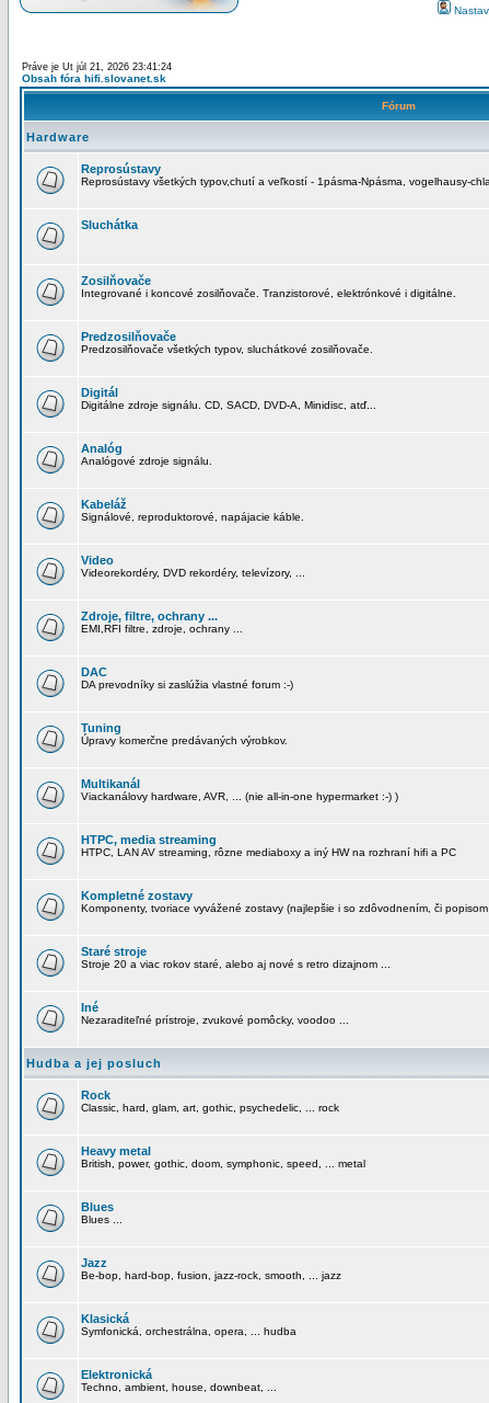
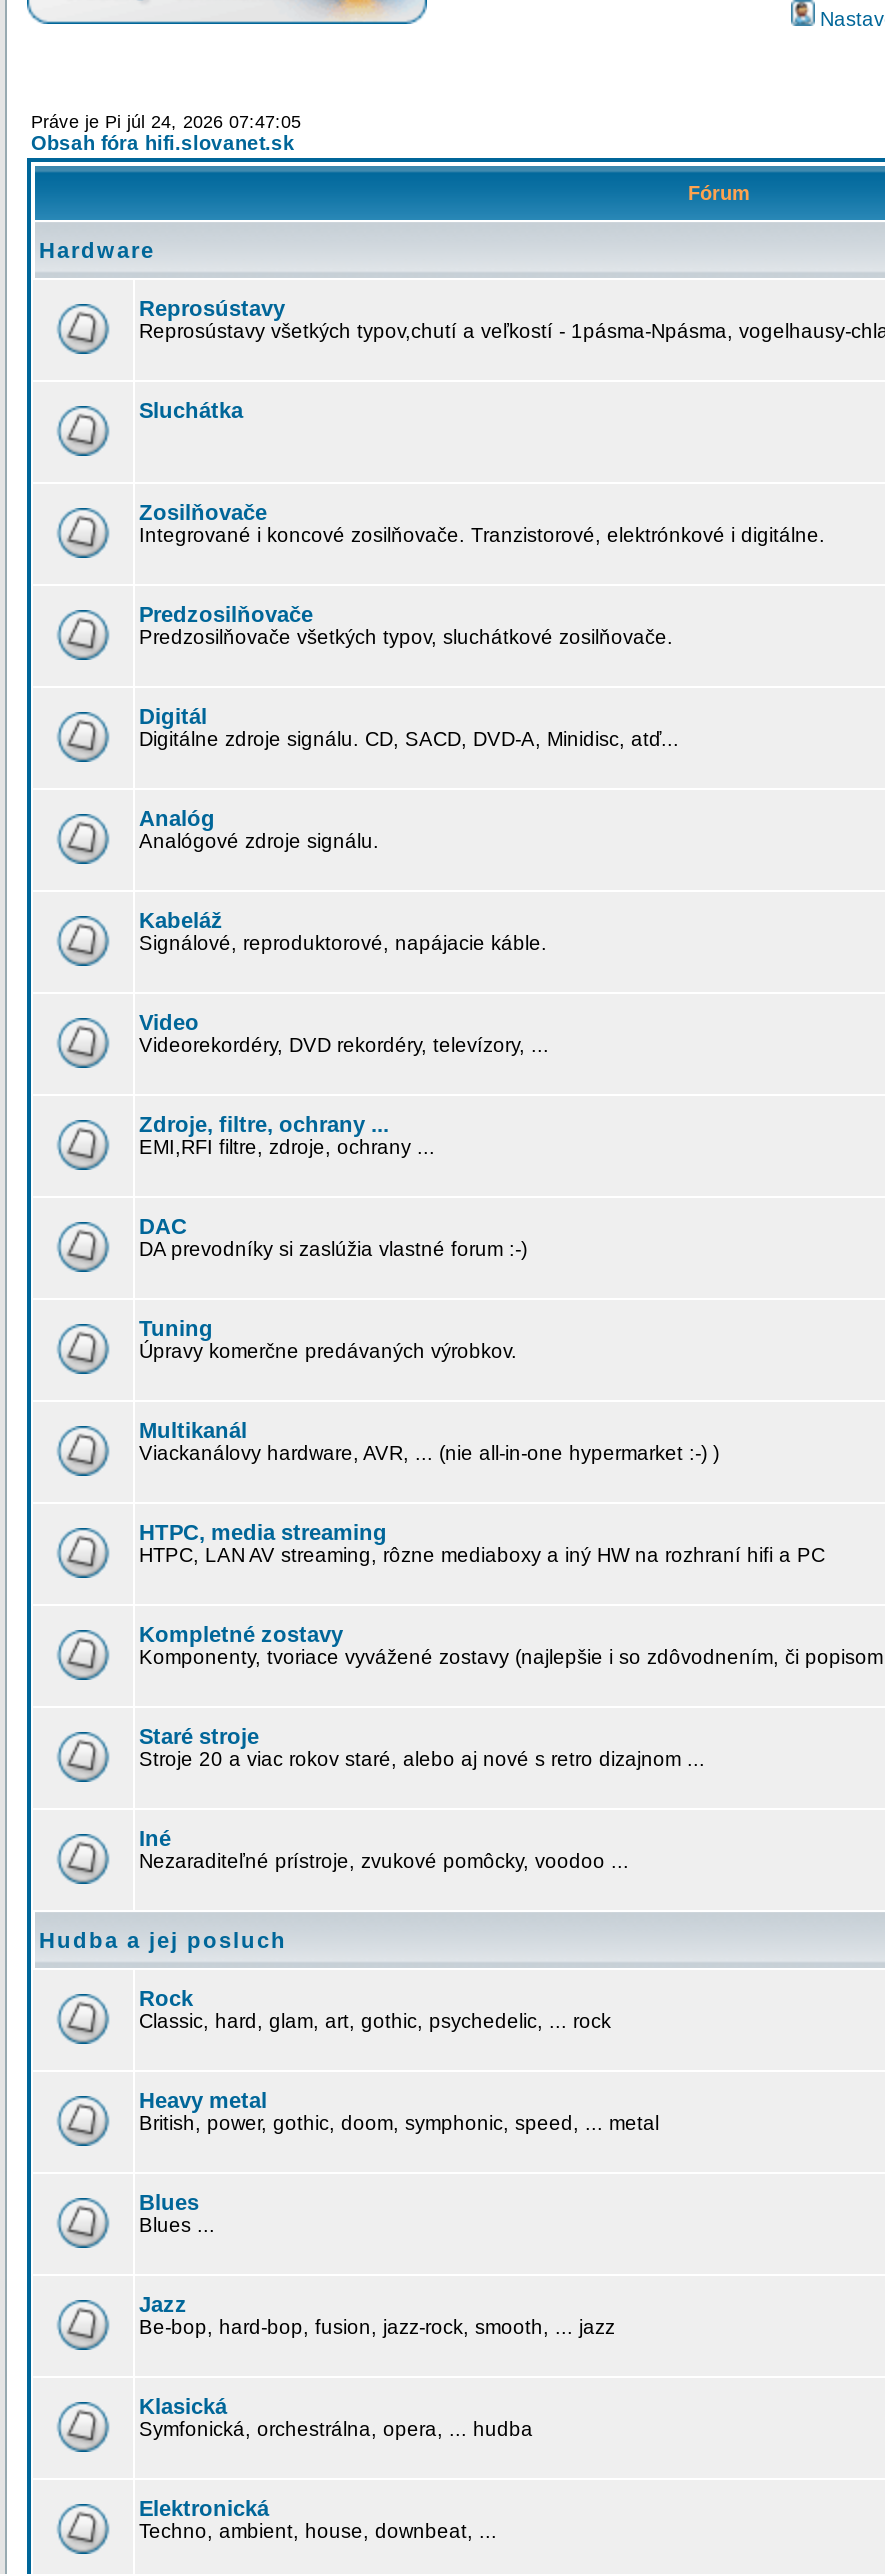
- Práve je Ut júl 21, 2026 23:41:24
+ Práve je Pi júl 24, 2026 07:47:05
